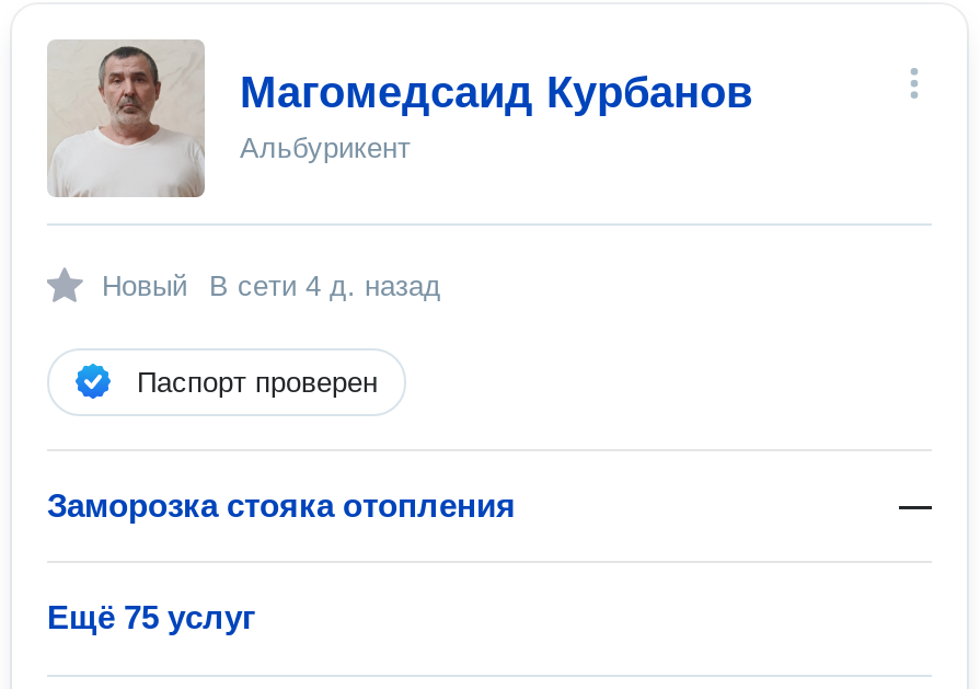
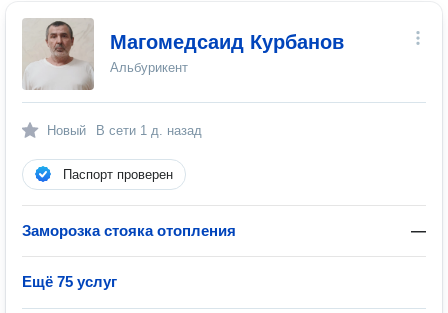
- Новый В сети 4 д. назад
+ Новый В сети 1 д. назад
